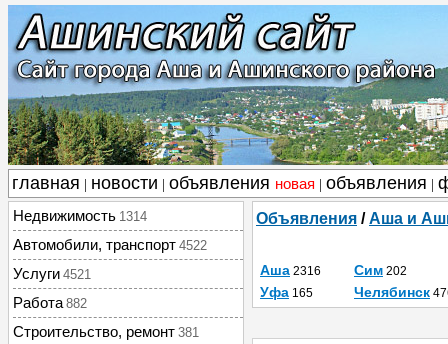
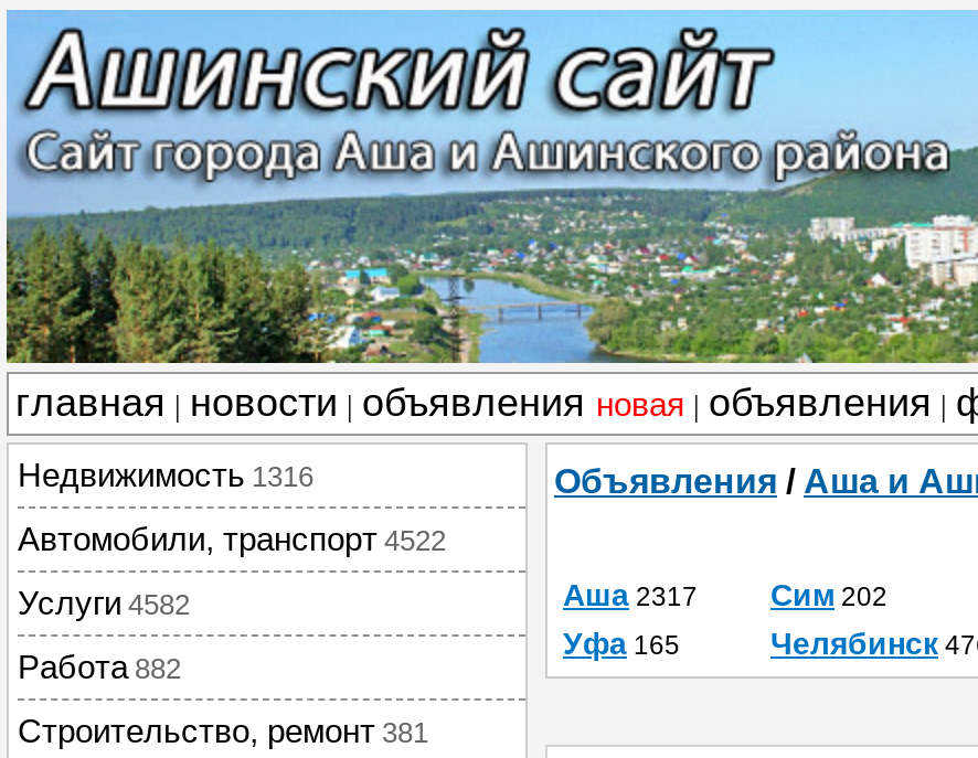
- Недвижимость 1314
+ Недвижимость 1316

- Услуги 4521
+ Услуги 4582

- Аша 2316
+ Аша 2317
